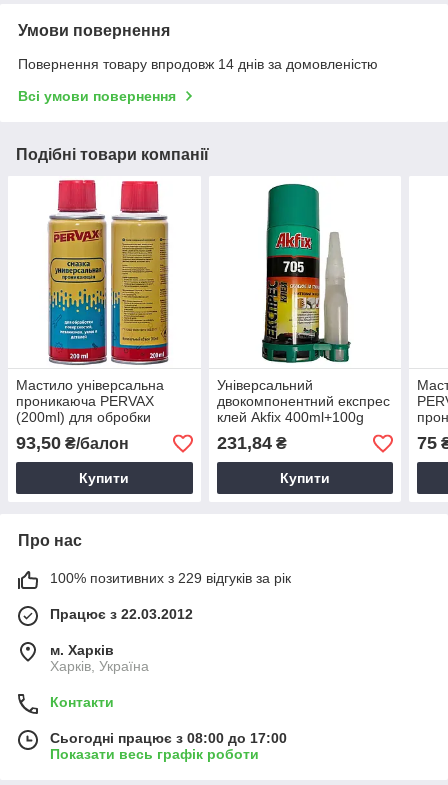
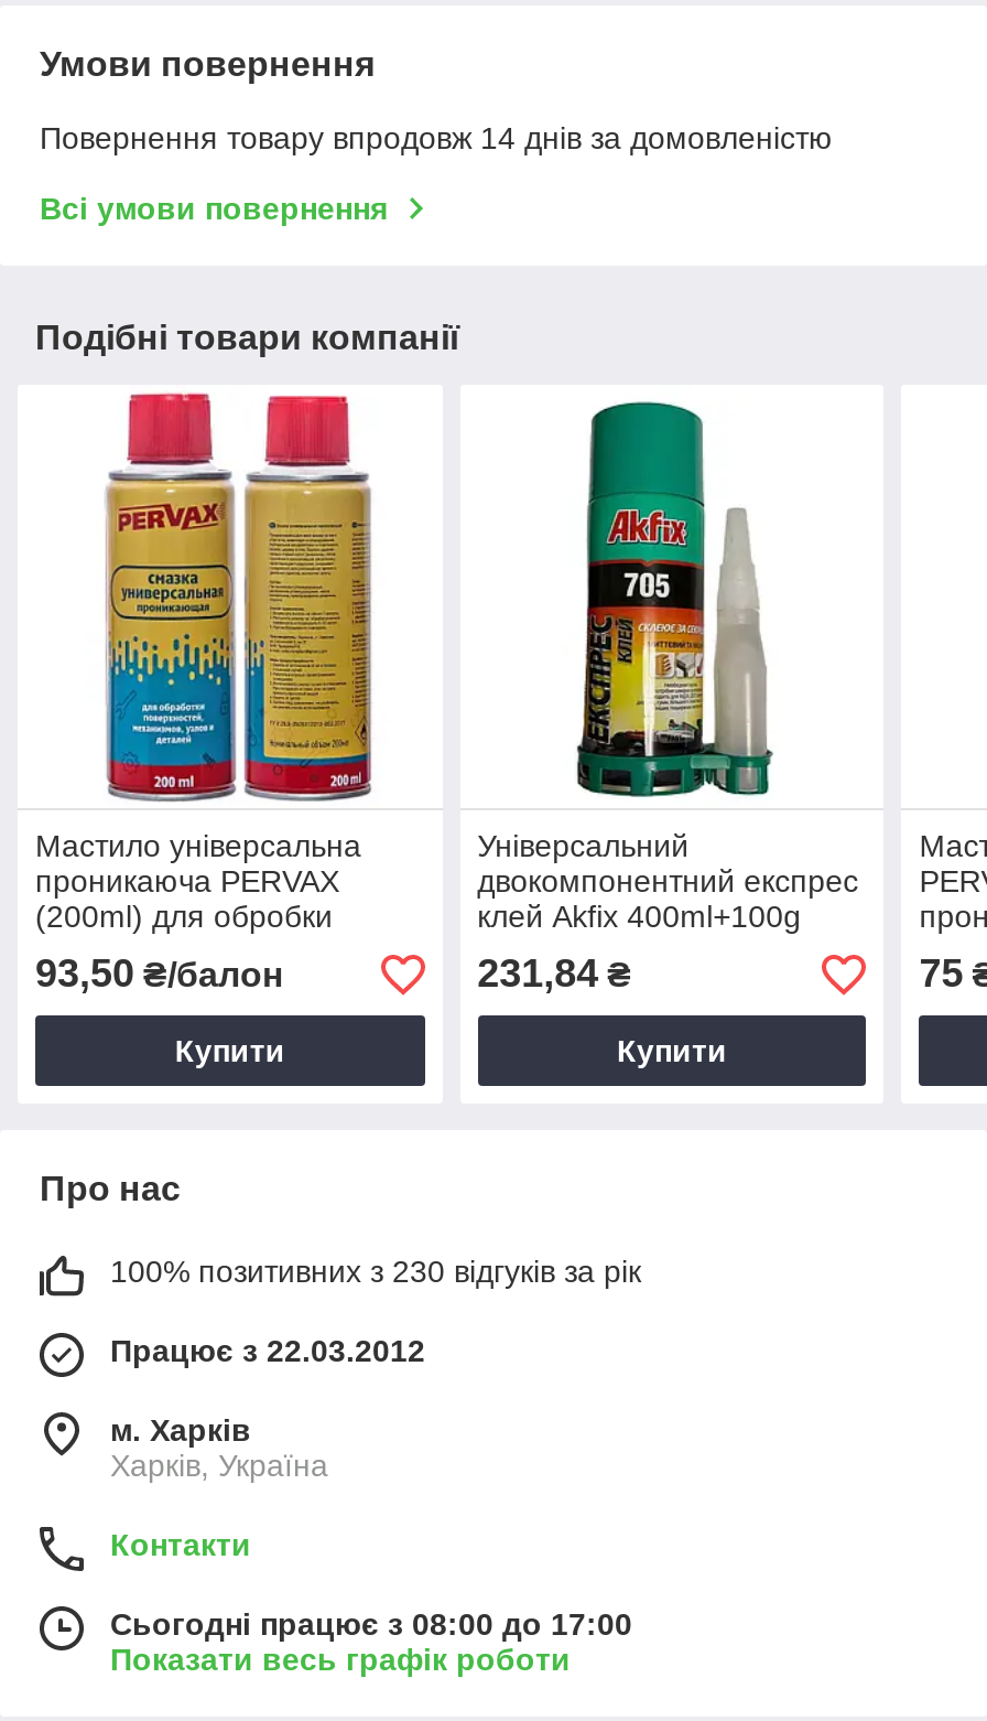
- 100% позитивних з 229 відгуків за рік
+ 100% позитивних з 230 відгуків за рік
